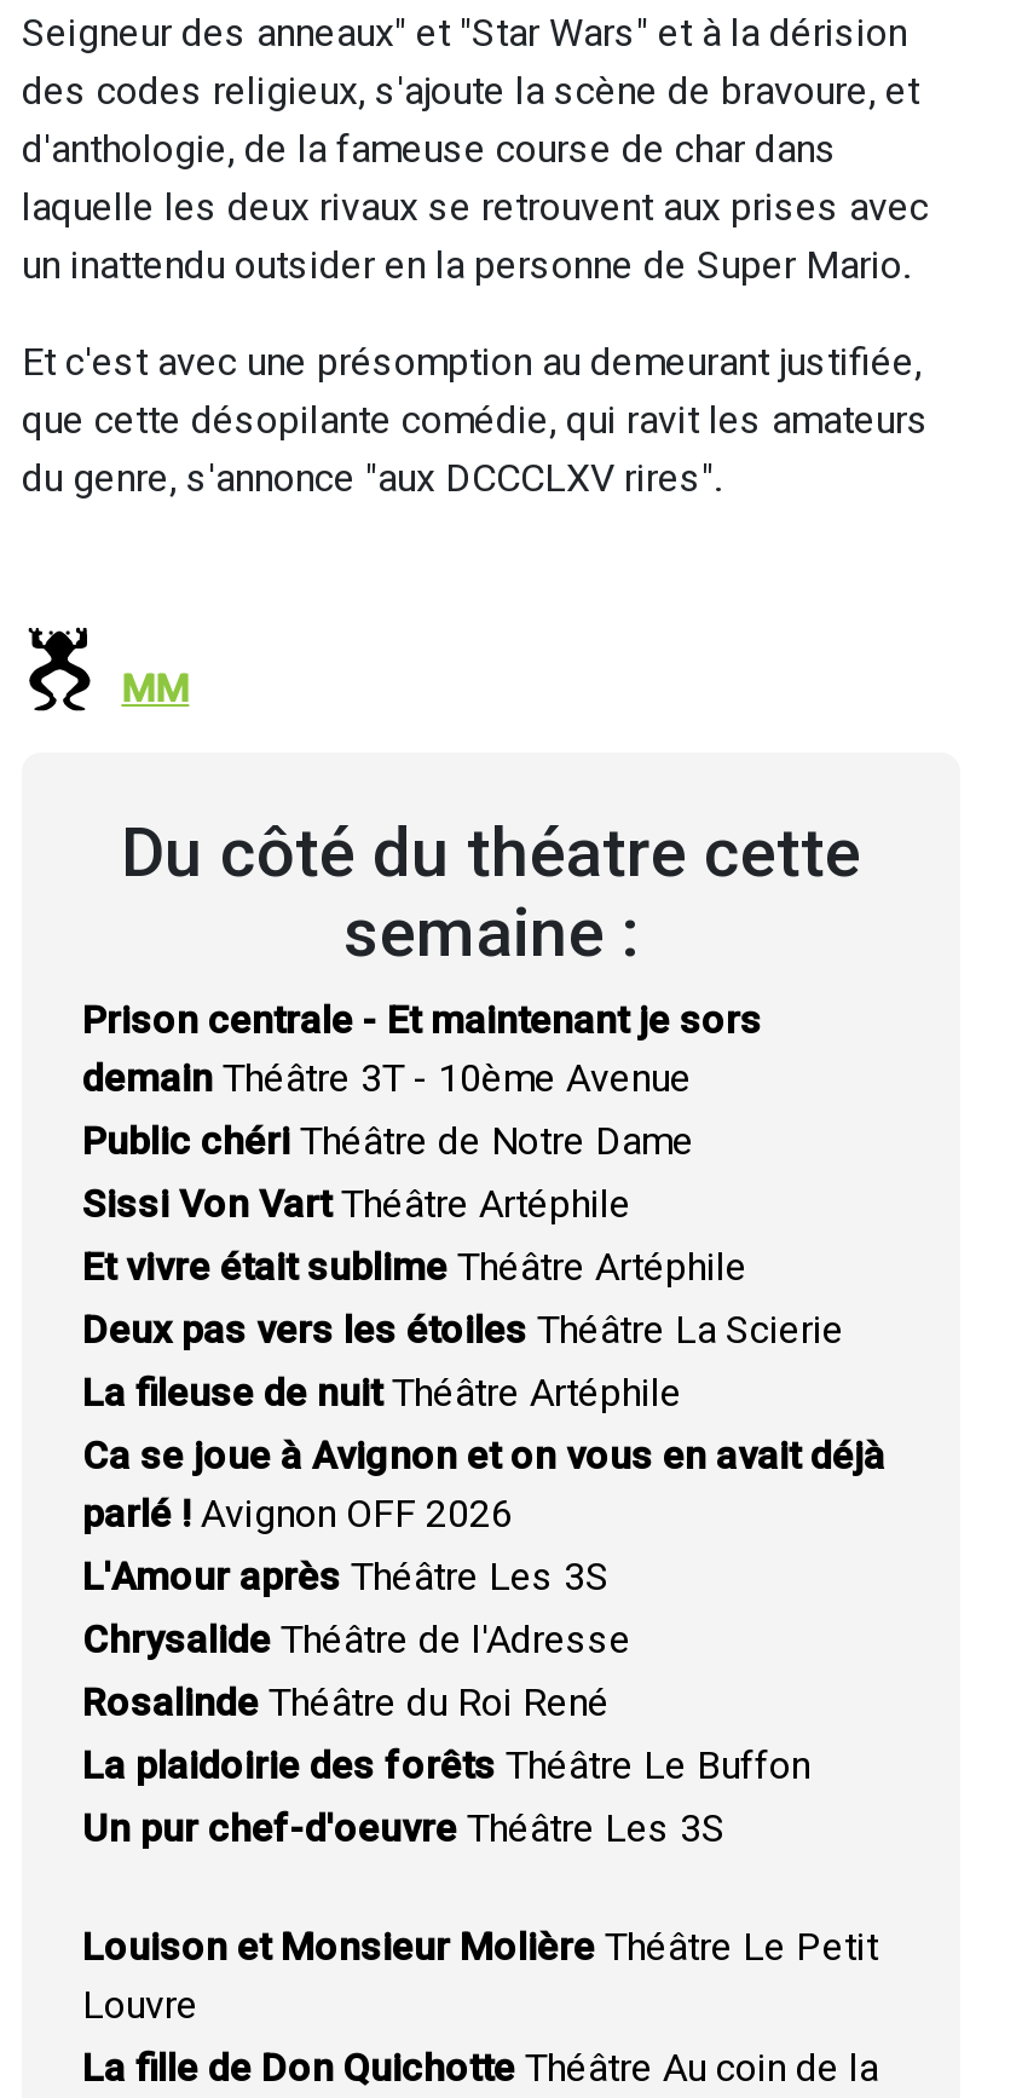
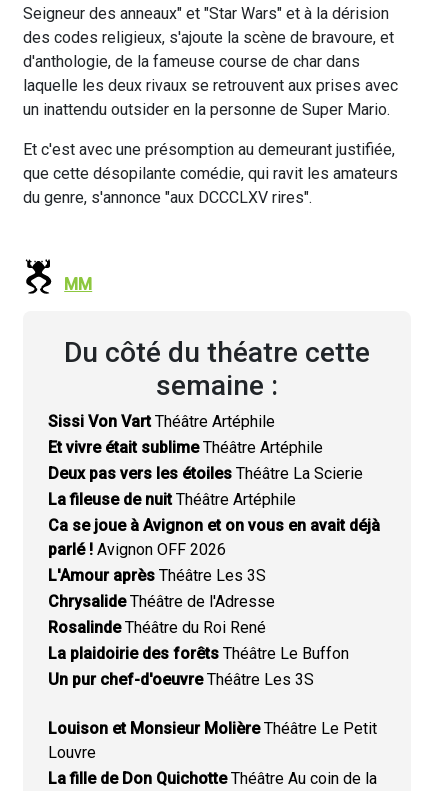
- Prison centrale - Et maintenant je sors
- demain Théâtre 3T - 10ème Avenue
- Public chéri Théâtre de Notre Dame
